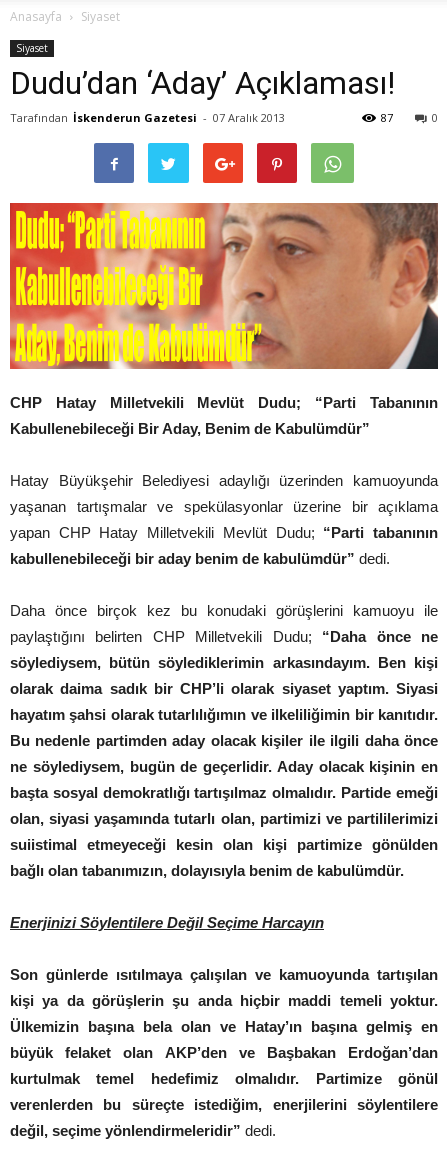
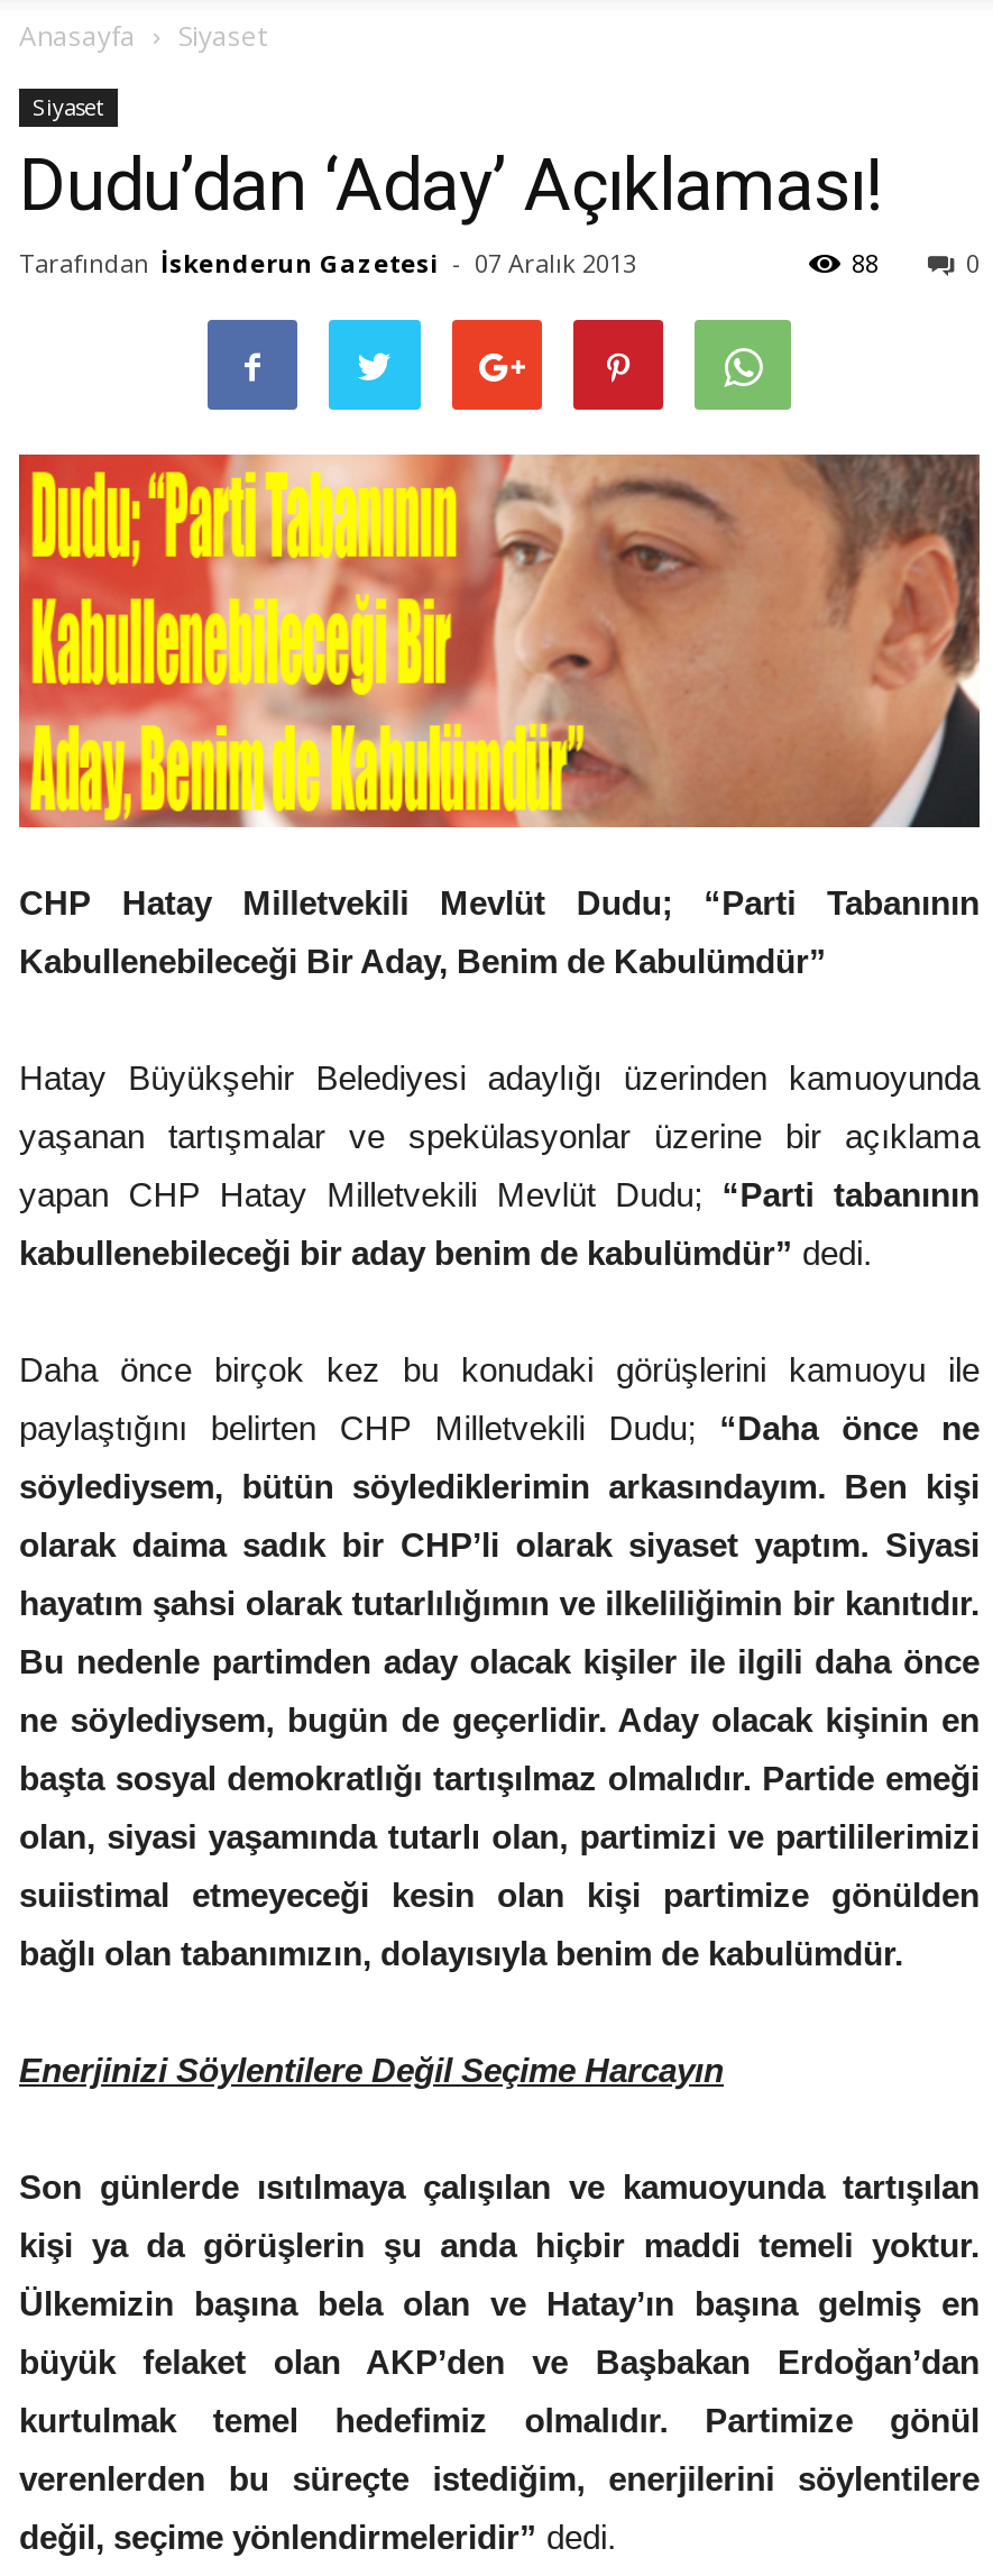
- 87
+ 88
